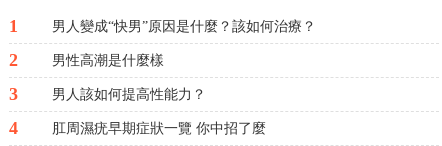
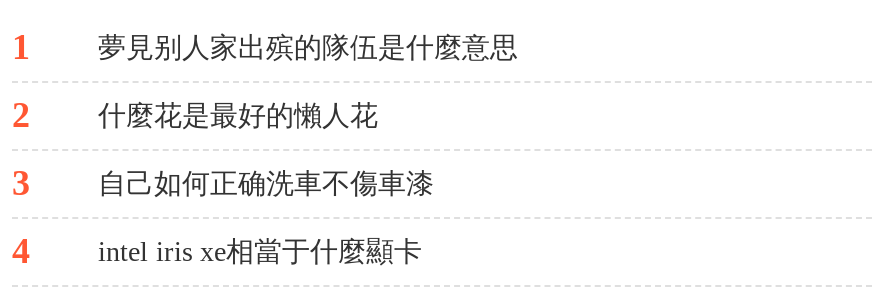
- 男人變成“快男”原因是什麼？該如何治療？
+ 夢見别人家出殡的隊伍是什麼意思

- 男性高潮是什麼樣
+ 什麼花是最好的懶人花

- 男人該如何提高性能力？
+ 自己如何正确洗車不傷車漆

- 肛周濕疣早期症狀一覽 你中招了麼
+ intel iris xe相當于什麼顯卡
